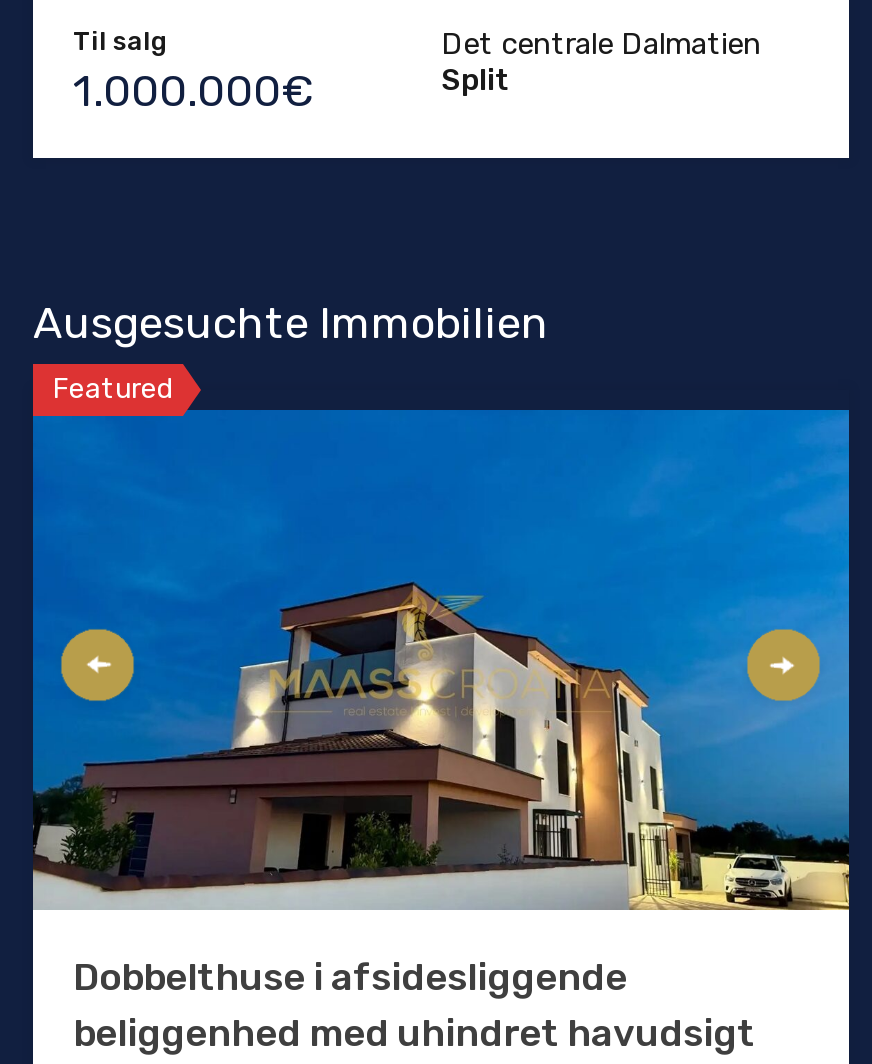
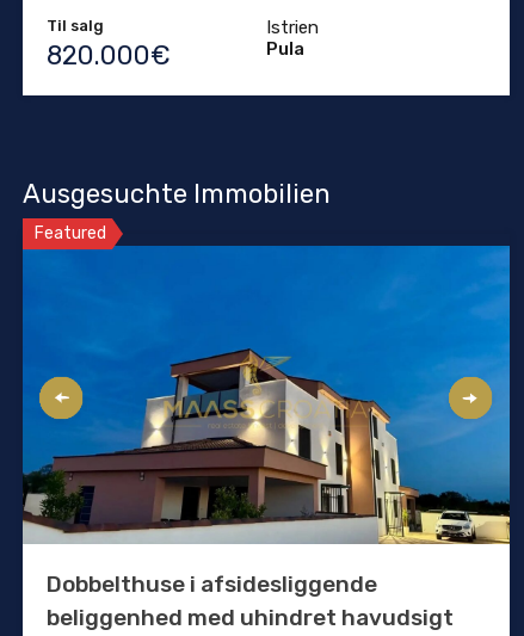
- Det centrale Dalmatien
- Split
+ Istrien
+ Pula

- 1.000.000€
+ 820.000€
